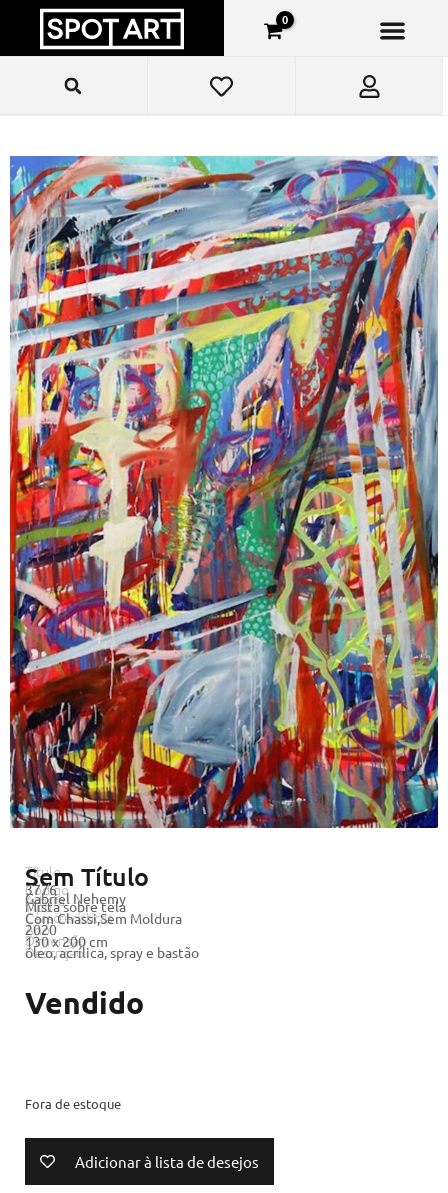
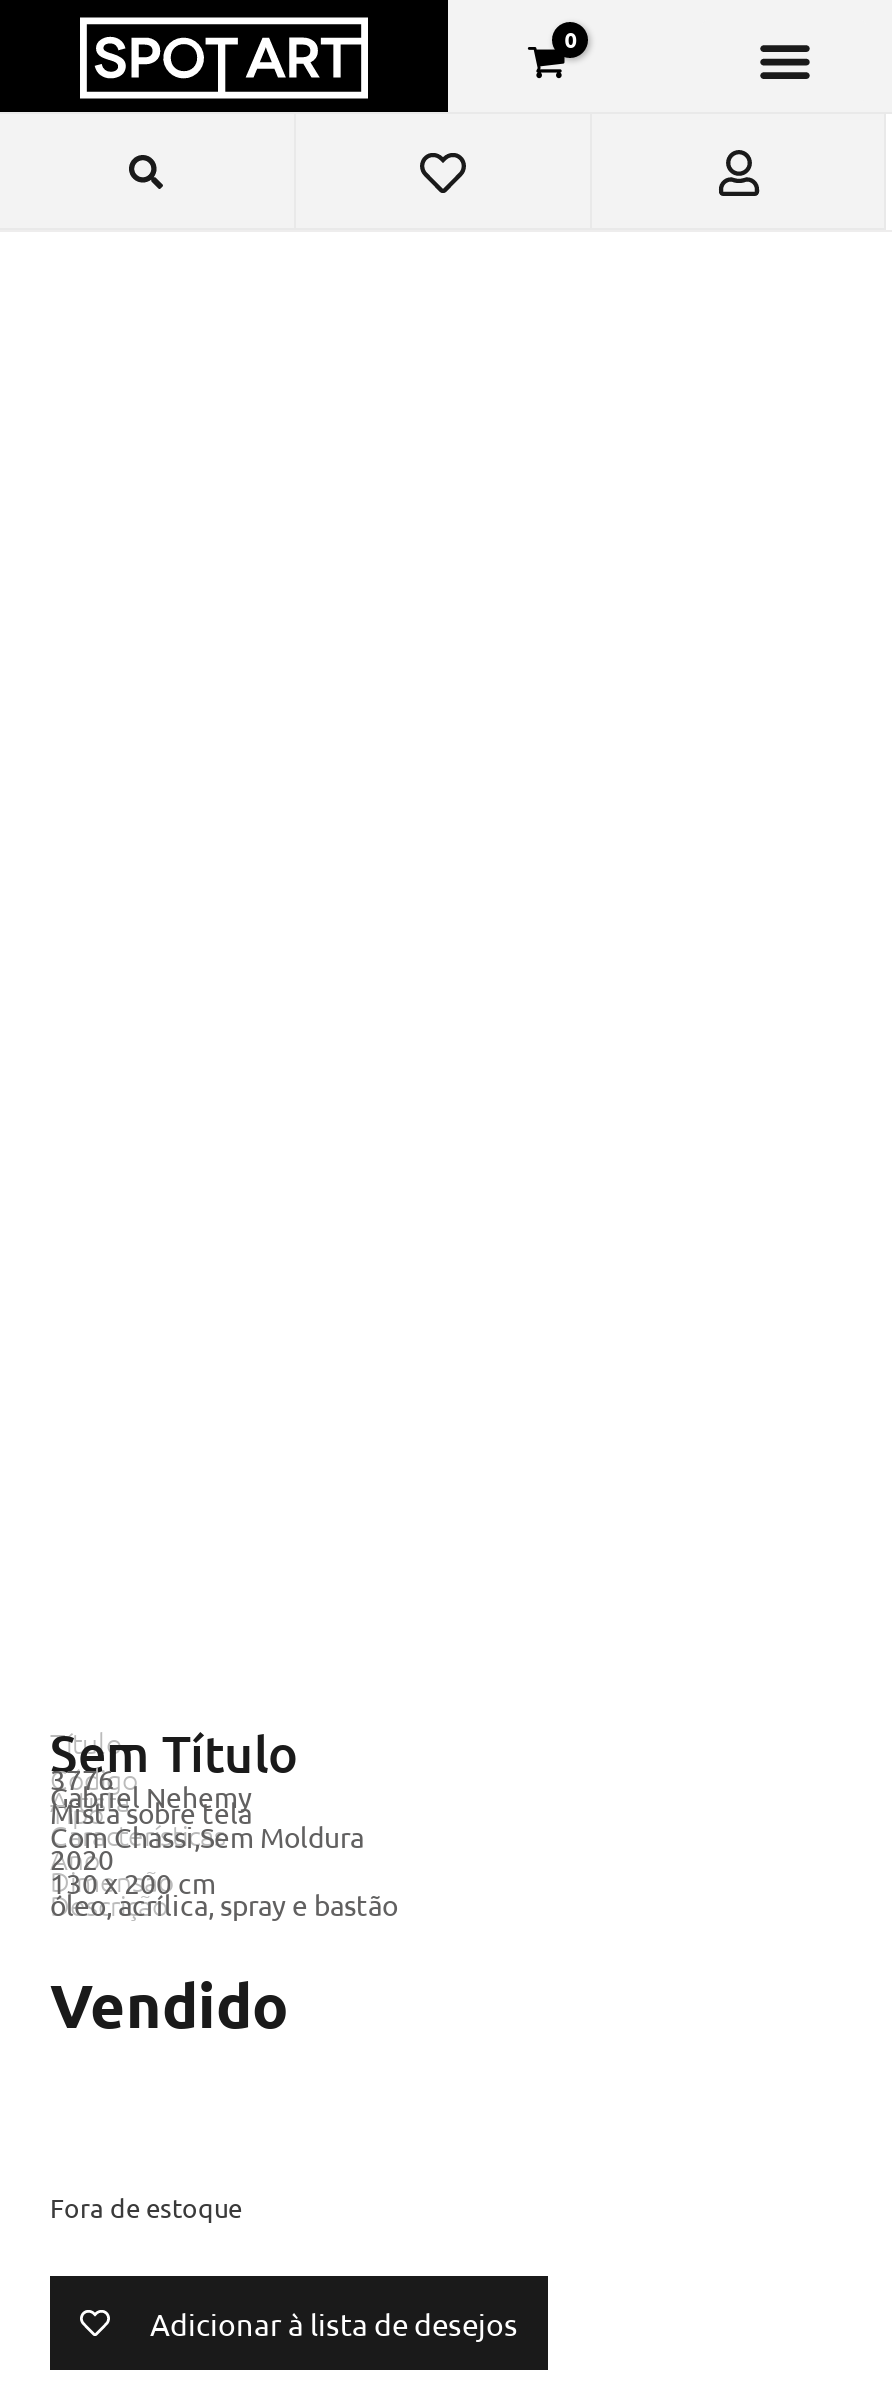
- [image]
